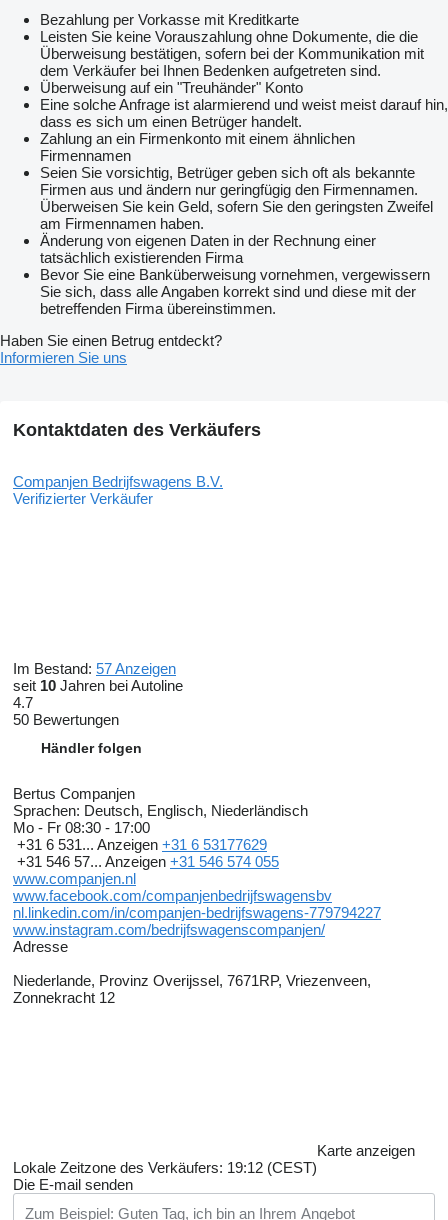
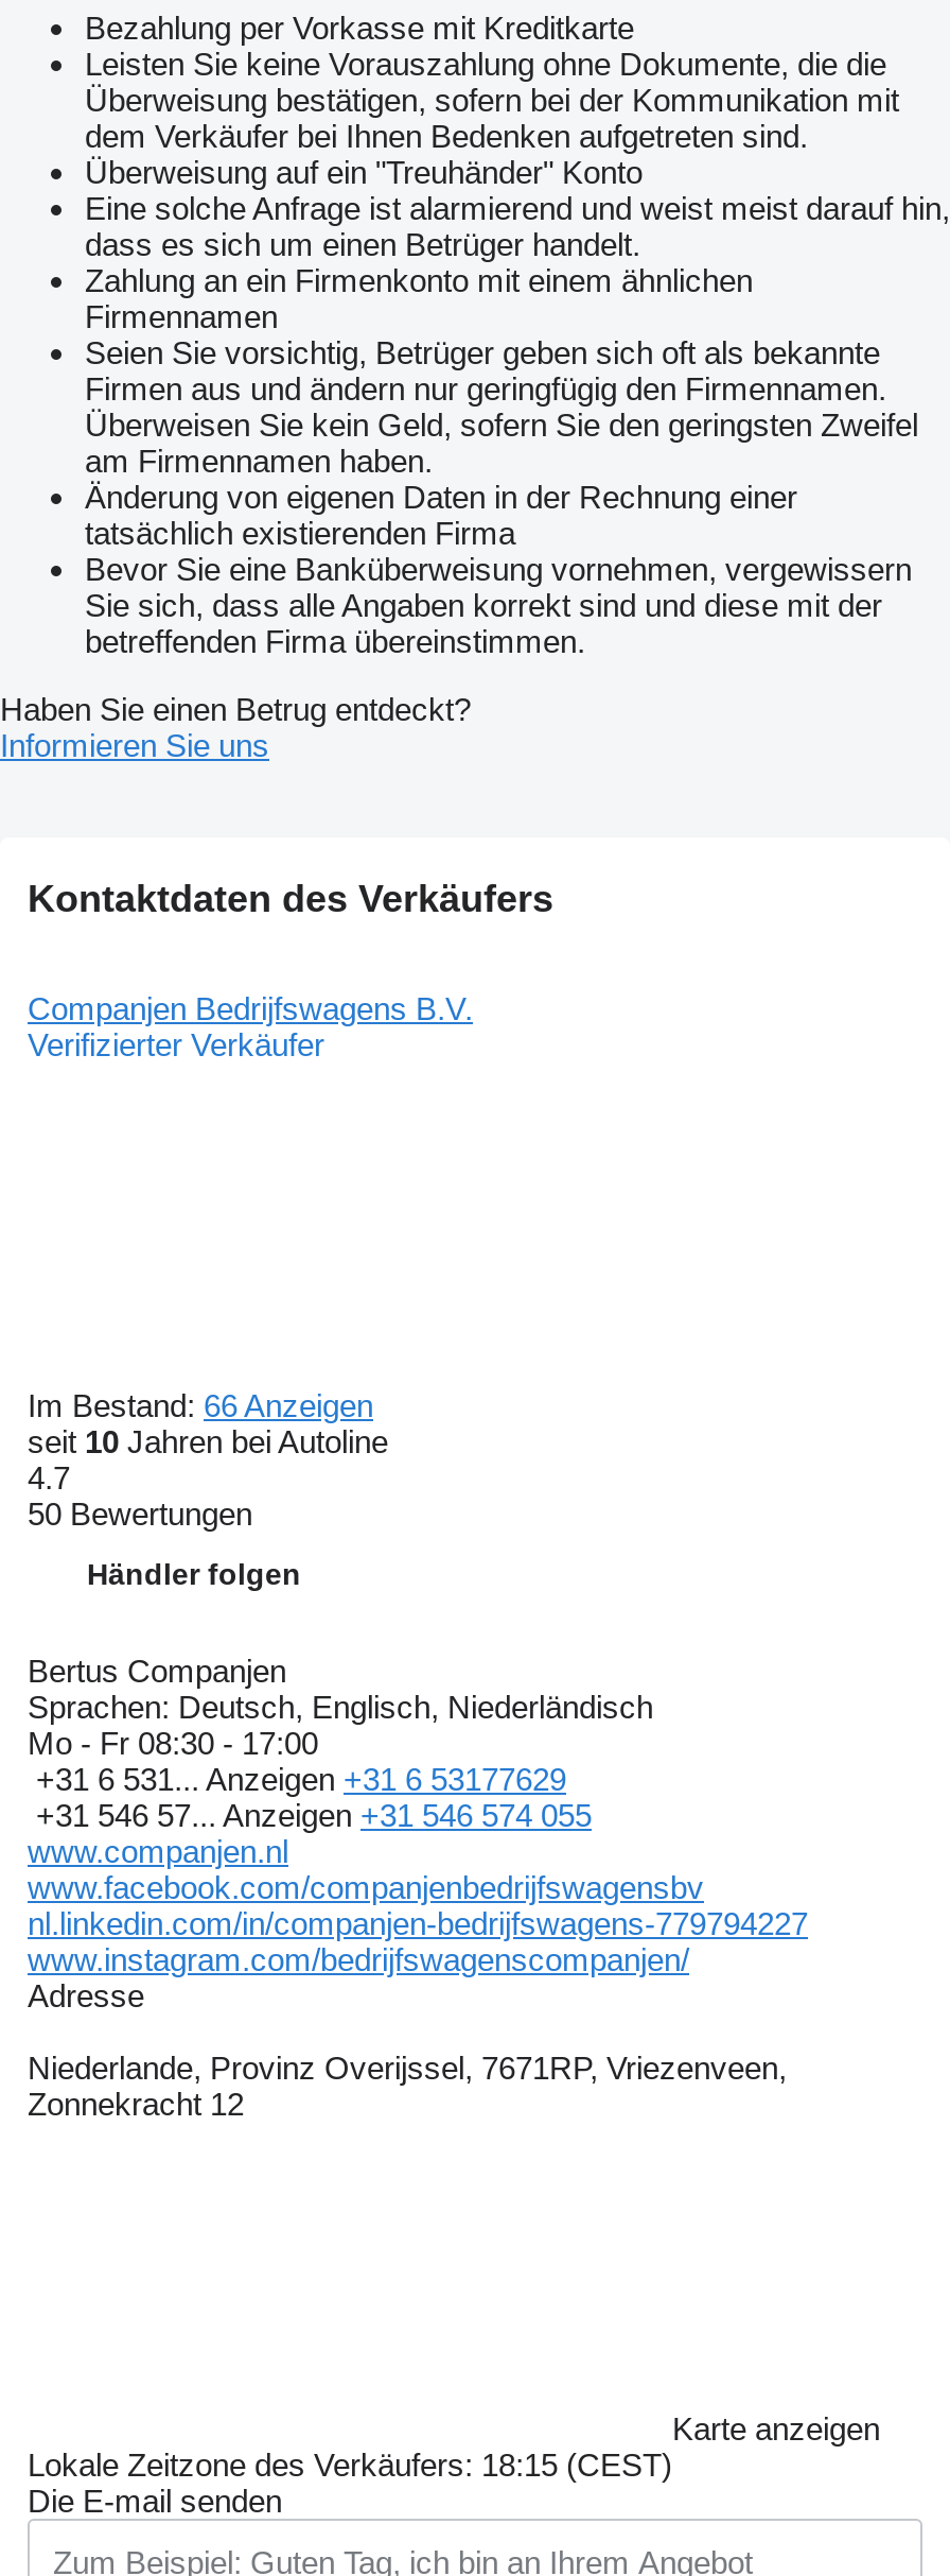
- Im Bestand: 57 Anzeigen
+ Im Bestand: 66 Anzeigen

- Lokale Zeitzone des Verkäufers: 19:12 (CEST)
+ Lokale Zeitzone des Verkäufers: 18:15 (CEST)
